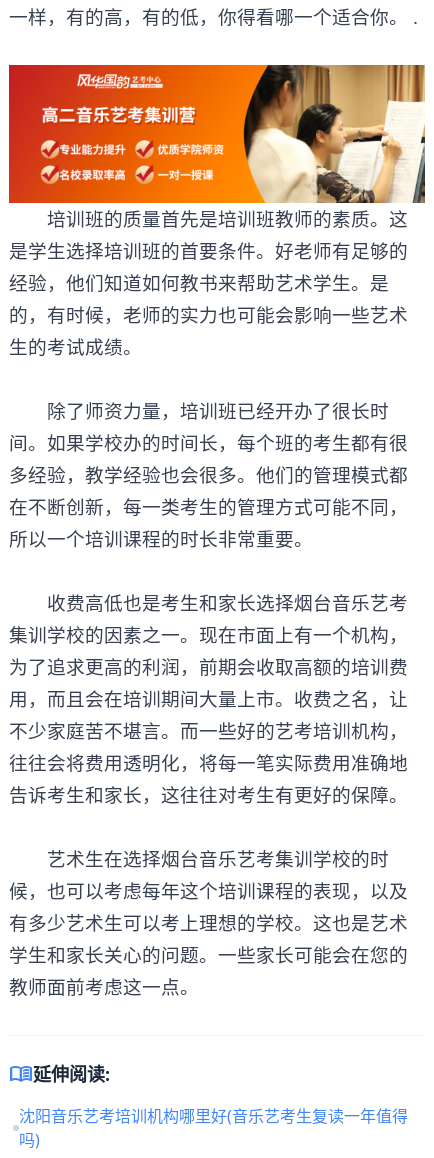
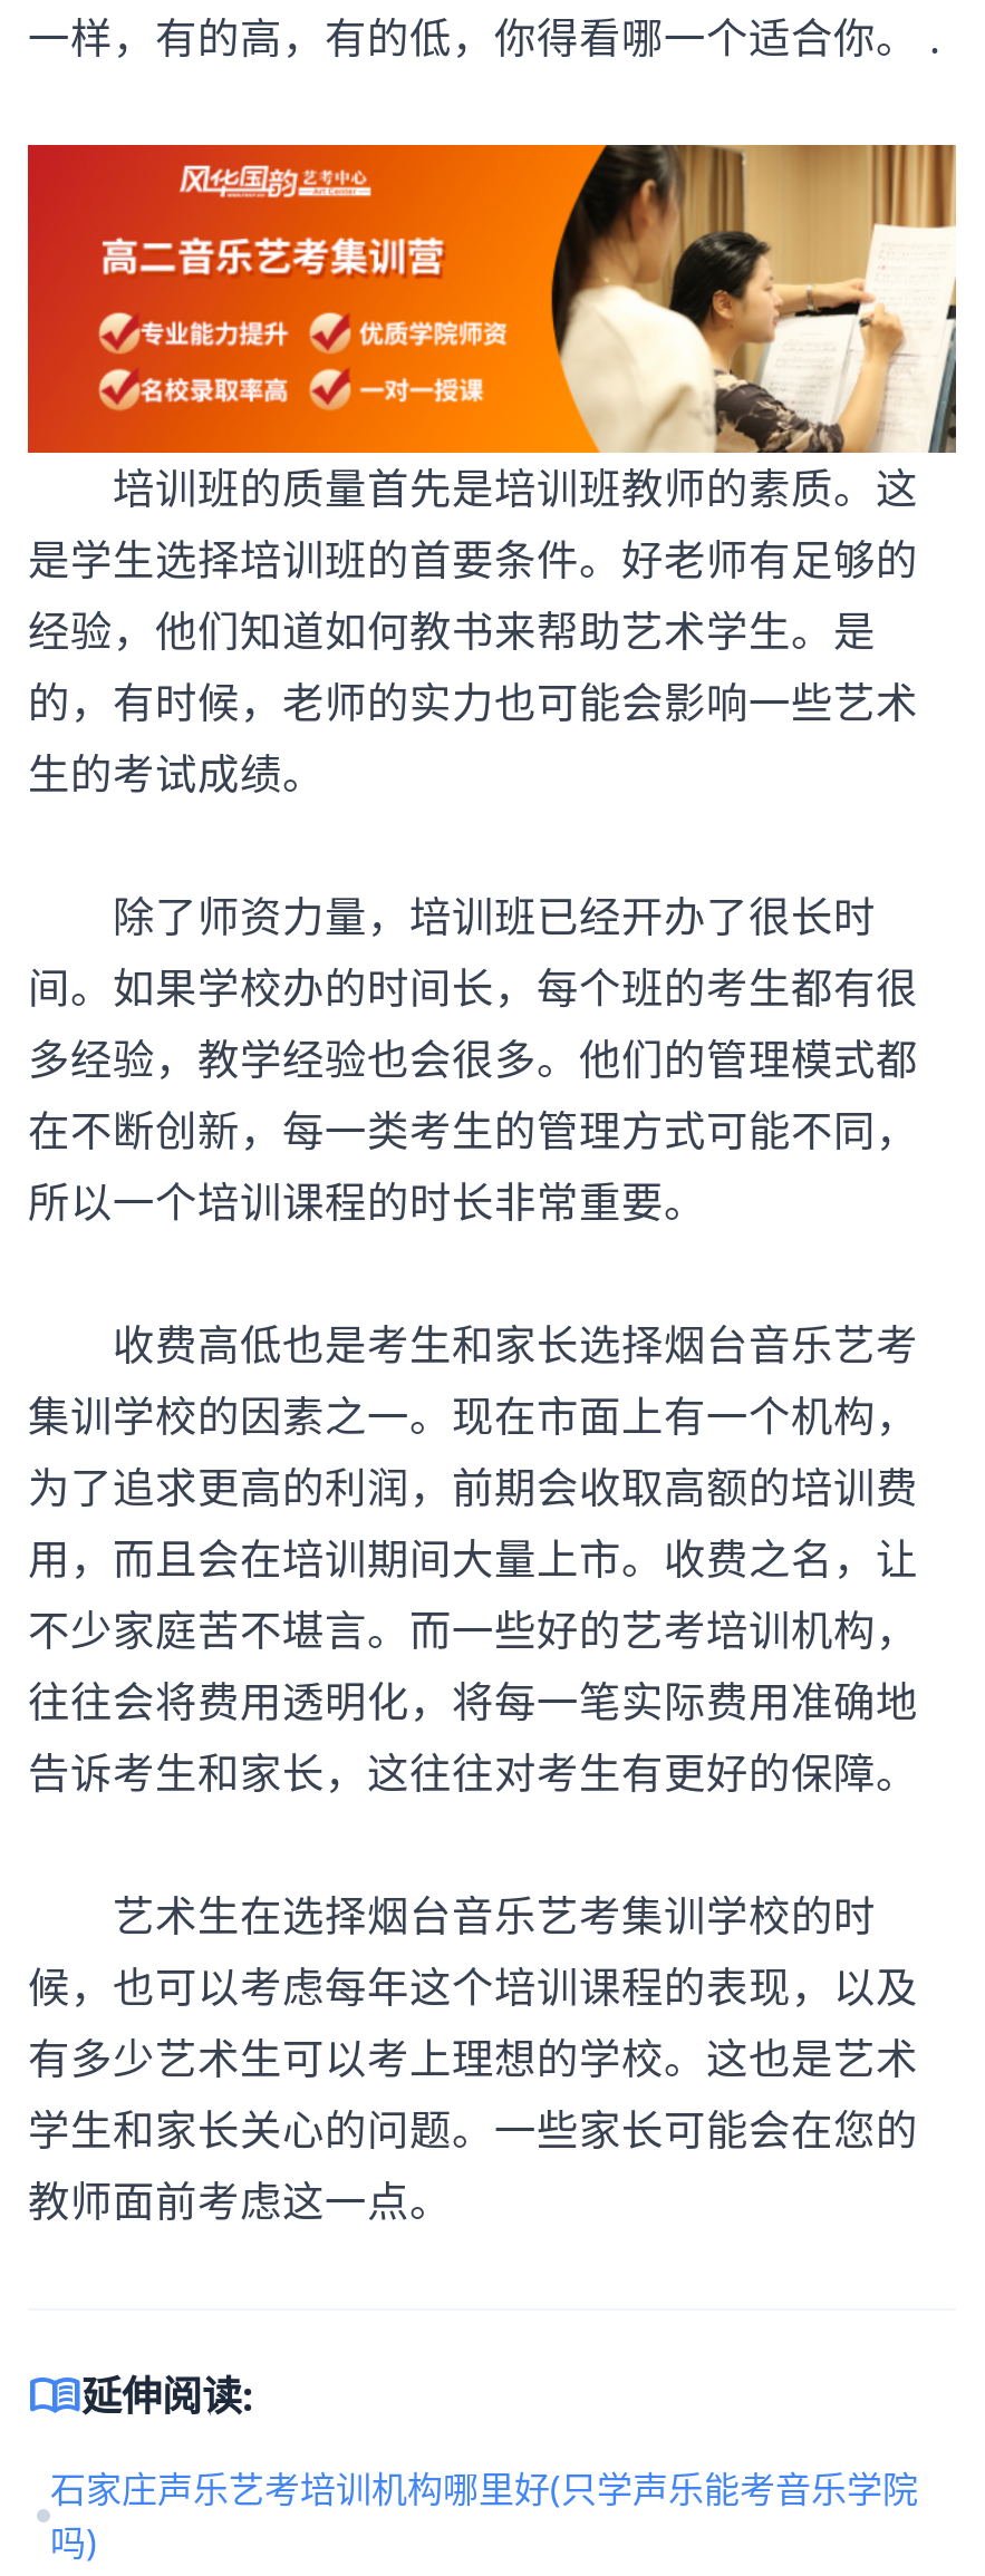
- 沈阳音乐艺考培训机构哪里好(音乐艺考生复读一年值得
+ 石家庄声乐艺考培训机构哪里好(只学声乐能考音乐学院
